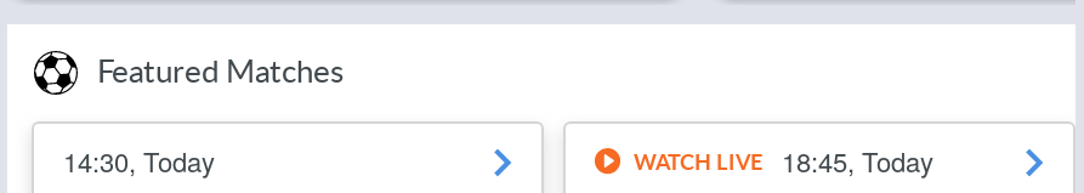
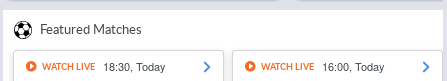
- 14:30, Today
+ WATCH LIVE
+ 18:30, Today

- WATCH LIVE 18:45, Today
+ WATCH LIVE 16:00, Today
